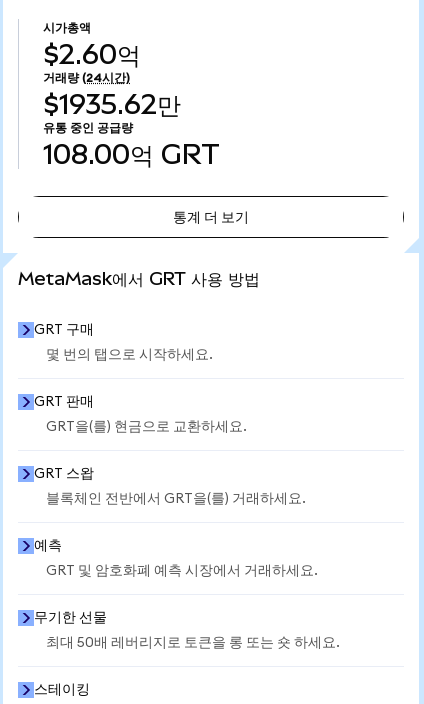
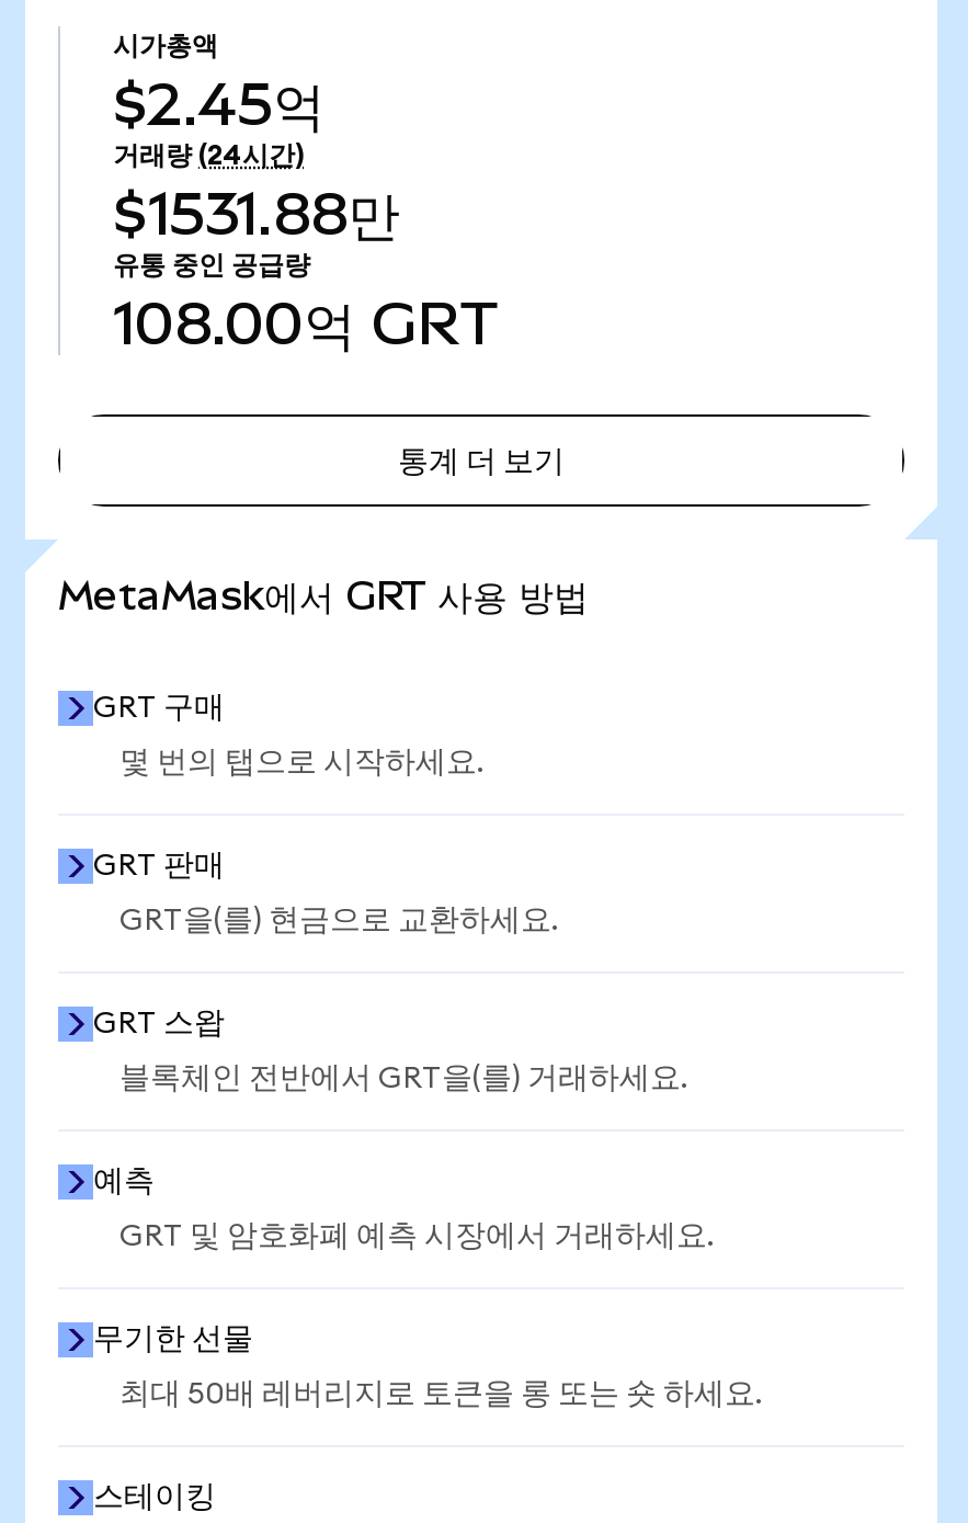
- $2.60억
+ $2.45억

- $1935.62만
+ $1531.88만
